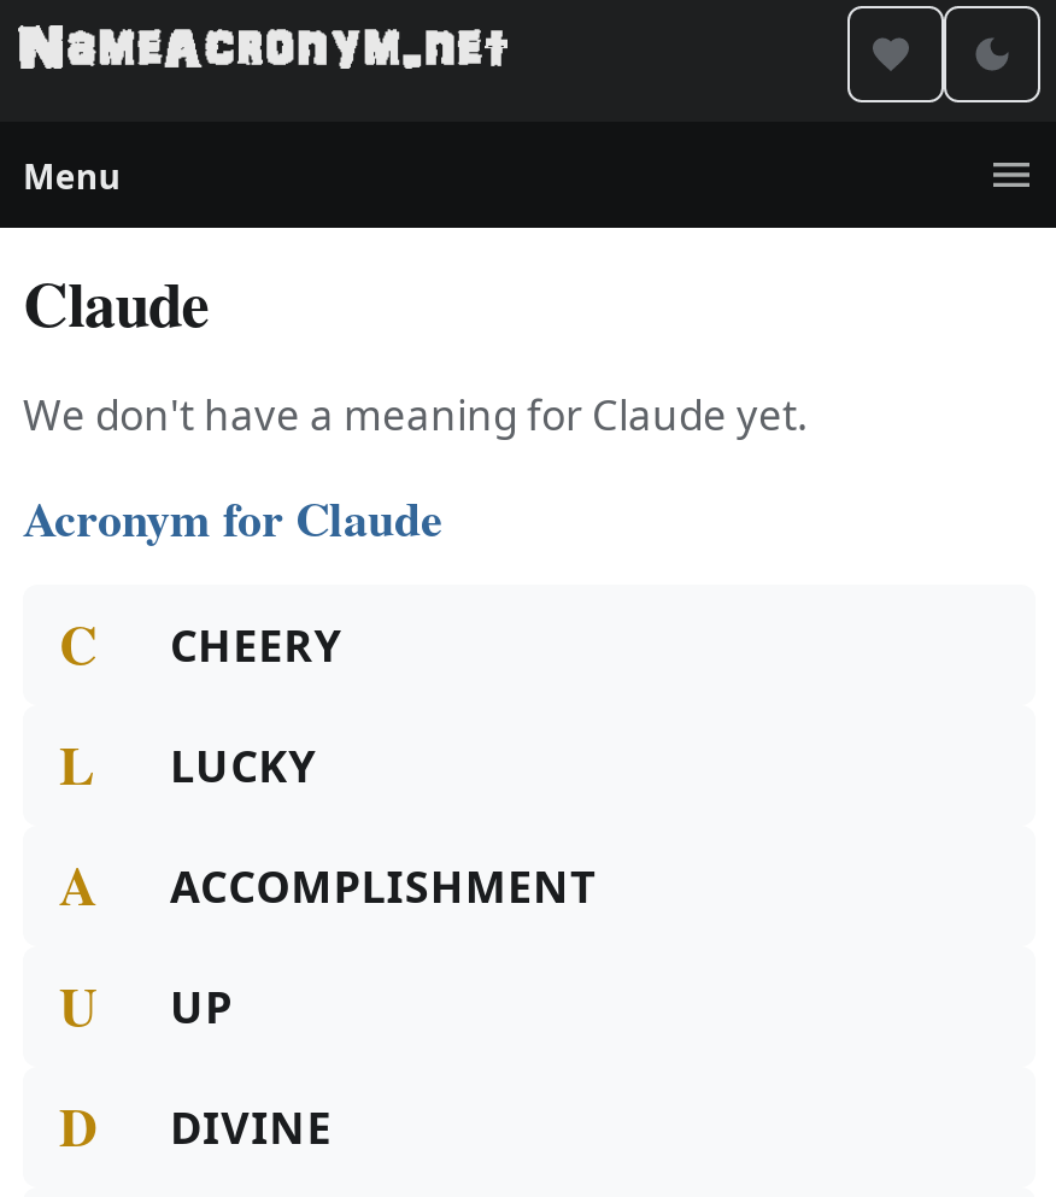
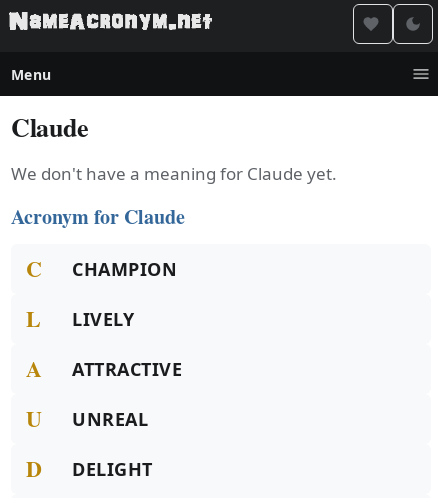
- CHEERY
+ CHAMPION

- LUCKY
+ LIVELY

- ACCOMPLISHMENT
+ ATTRACTIVE

- UP
+ UNREAL

- DIVINE
+ DELIGHT
